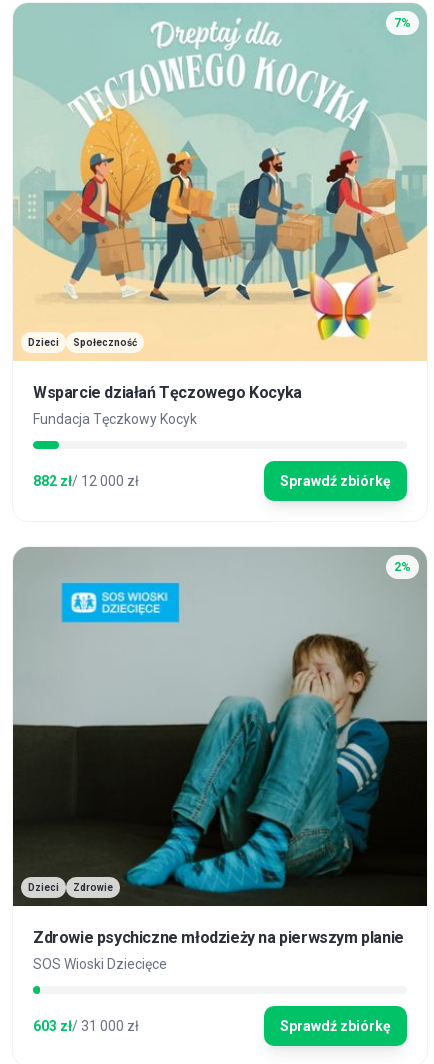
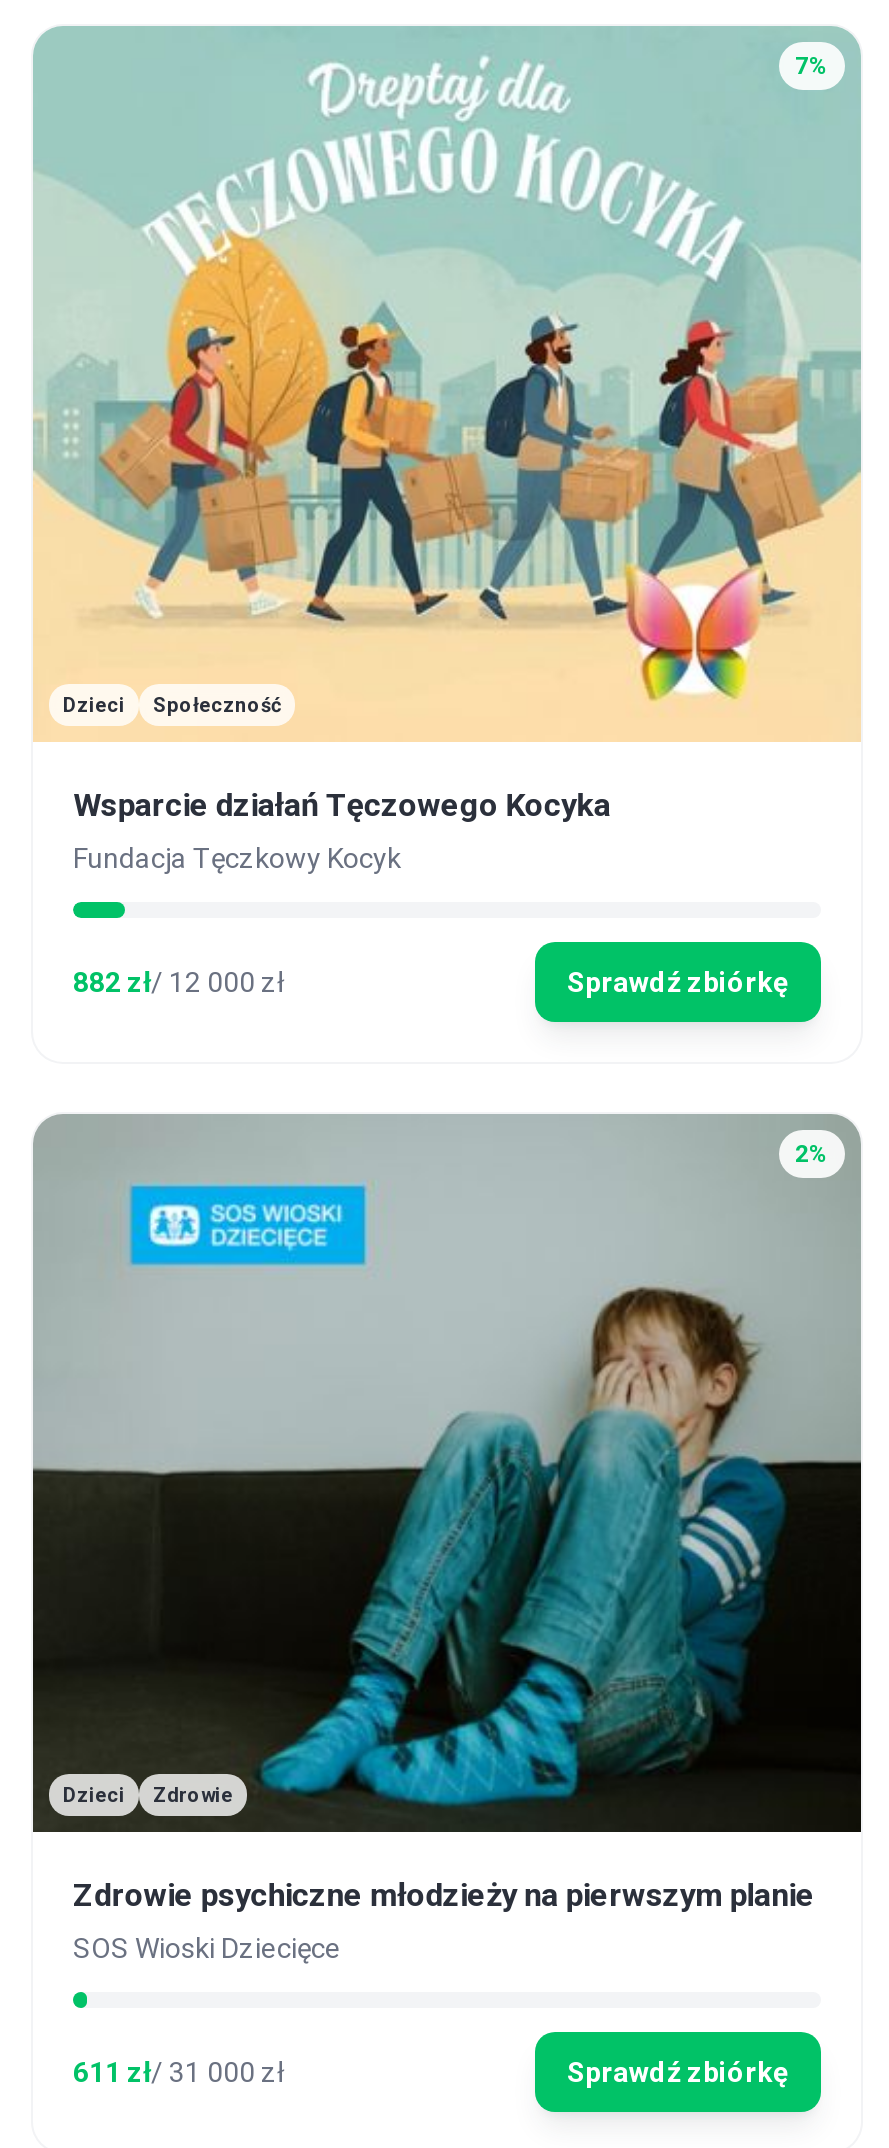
- 603 zł/ 31 000 zł
+ 611 zł/ 31 000 zł
